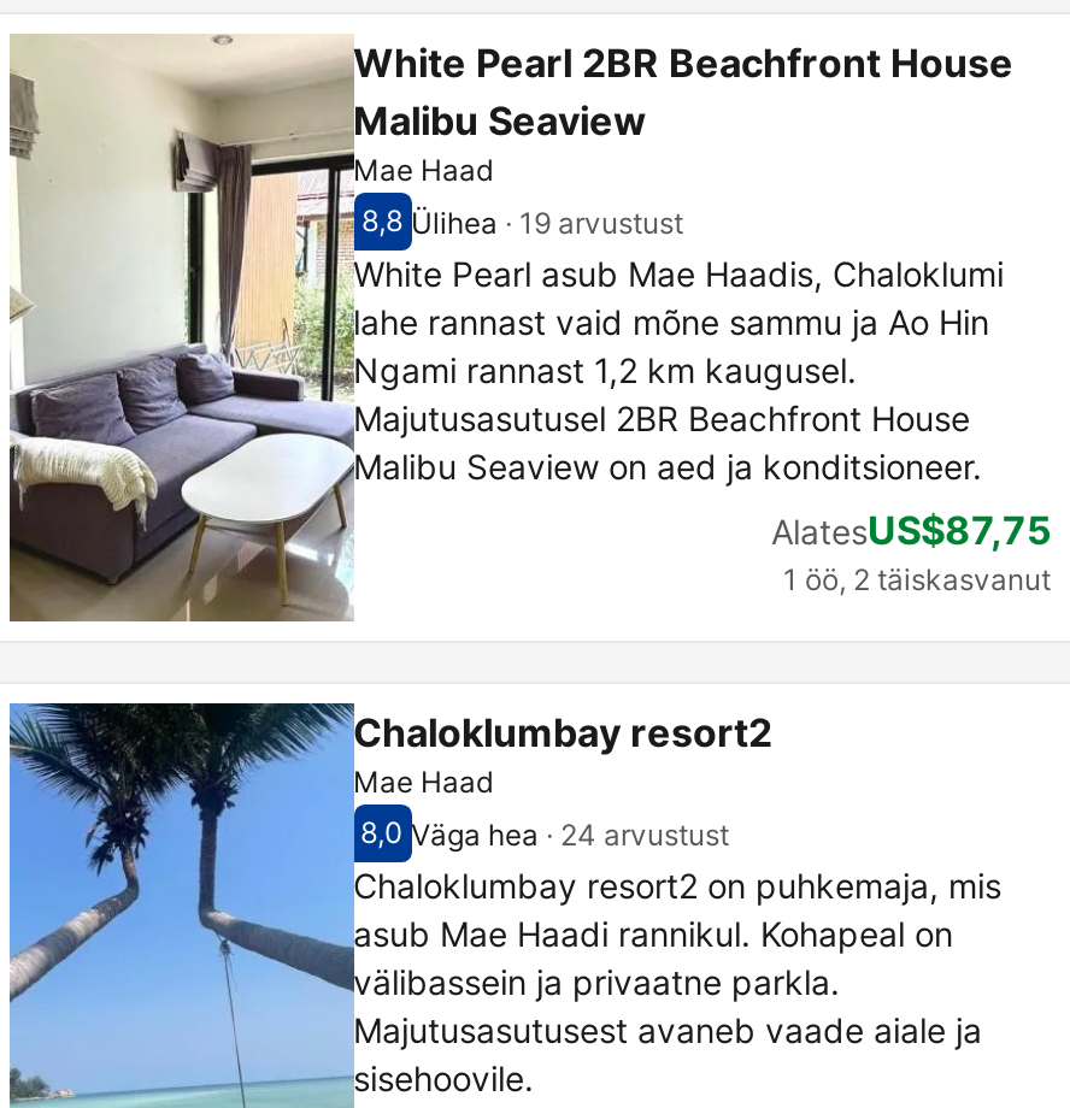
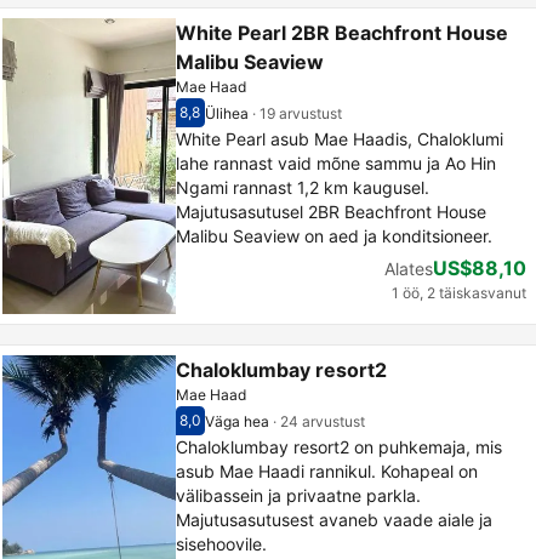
- AlatesUS$87,75
+ AlatesUS$88,10
